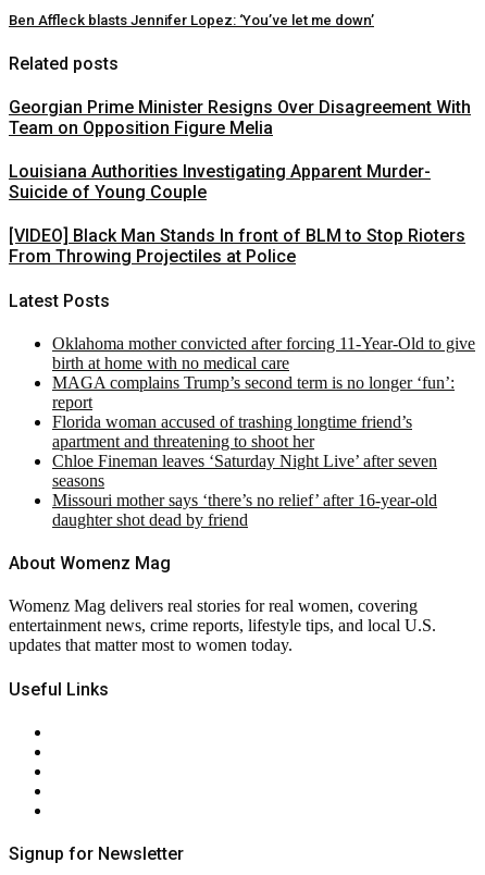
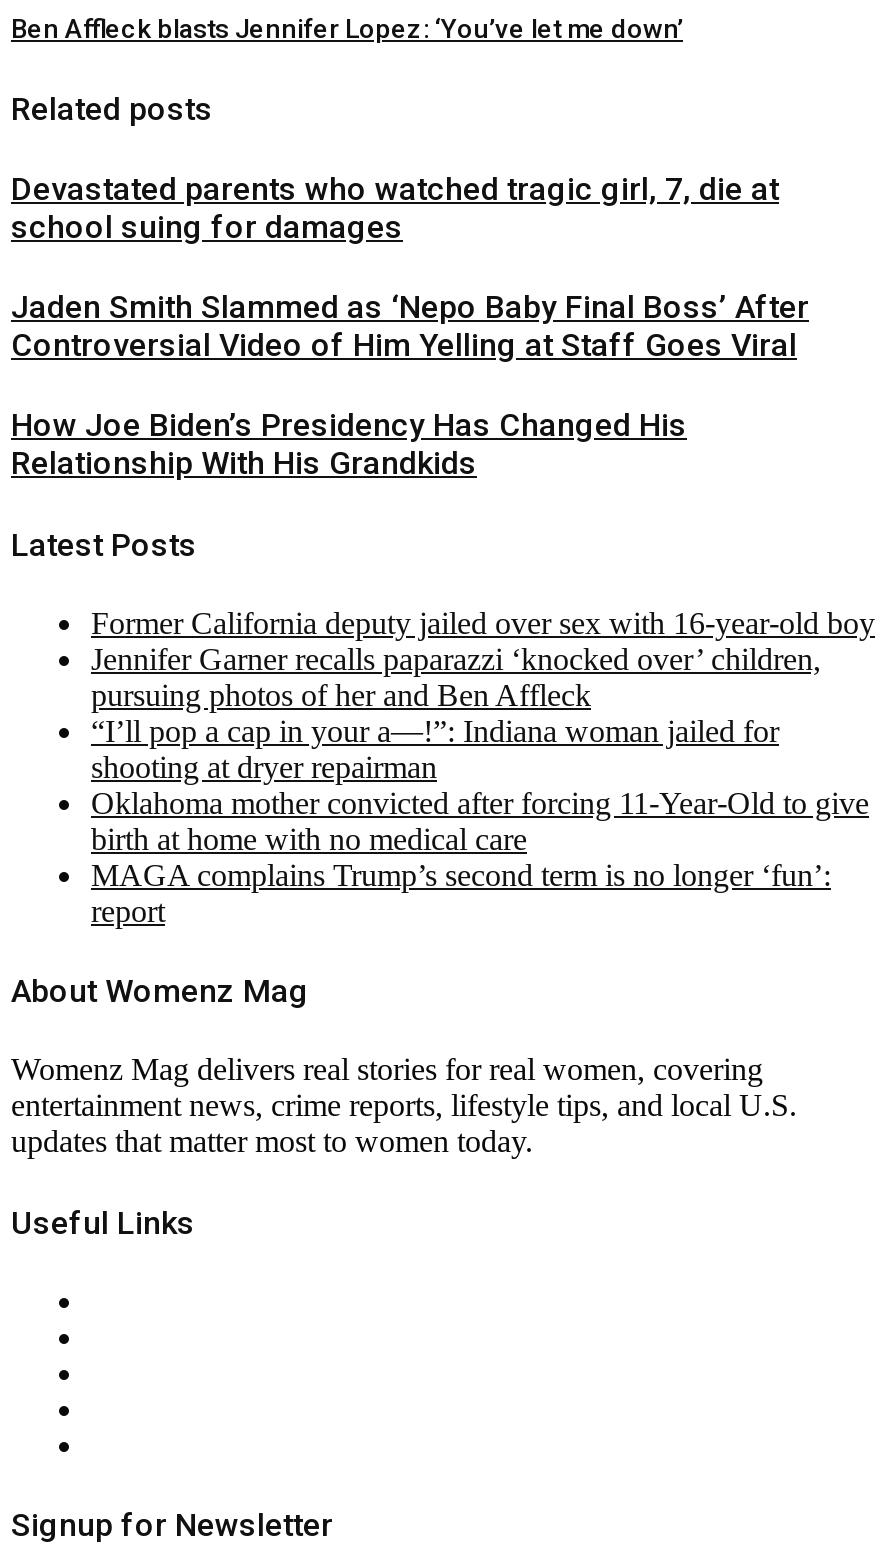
- Georgian Prime Minister Resigns Over Disagreement With
- Team on Opposition Figure Melia
+ Devastated parents who watched tragic girl, 7, die at
+ school suing for damages

- Louisiana Authorities Investigating Apparent Murder-
- Suicide of Young Couple
+ Jaden Smith Slammed as ‘Nepo Baby Final Boss’ After
+ Controversial Video of Him Yelling at Staff Goes Viral

- [VIDEO] Black Man Stands In front of BLM to Stop Rioters
- From Throwing Projectiles at Police
+ How Joe Biden’s Presidency Has Changed His
+ Relationship With His Grandkids

+ Former California deputy jailed over sex with 16-year-old boy
+ Jennifer Garner recalls paparazzi ‘knocked over’ children,
+ pursuing photos of her and Ben Affleck
+ “I’ll pop a cap in your a—!”: Indiana woman jailed for
+ shooting at dryer repairman

moved down: Oklahoma mother convicted after forcing 11-Year-Old to give | birth at home with no medical care | MAGA complains Trump’s second term is no longer ‘fun’: | report

- Florida woman accused of trashing longtime friend’s
- apartment and threatening to shoot her
- Chloe Fineman leaves ‘Saturday Night Live’ after seven
- seasons
- Missouri mother says ‘there’s no relief’ after 16-year-old
- daughter shot dead by friend
